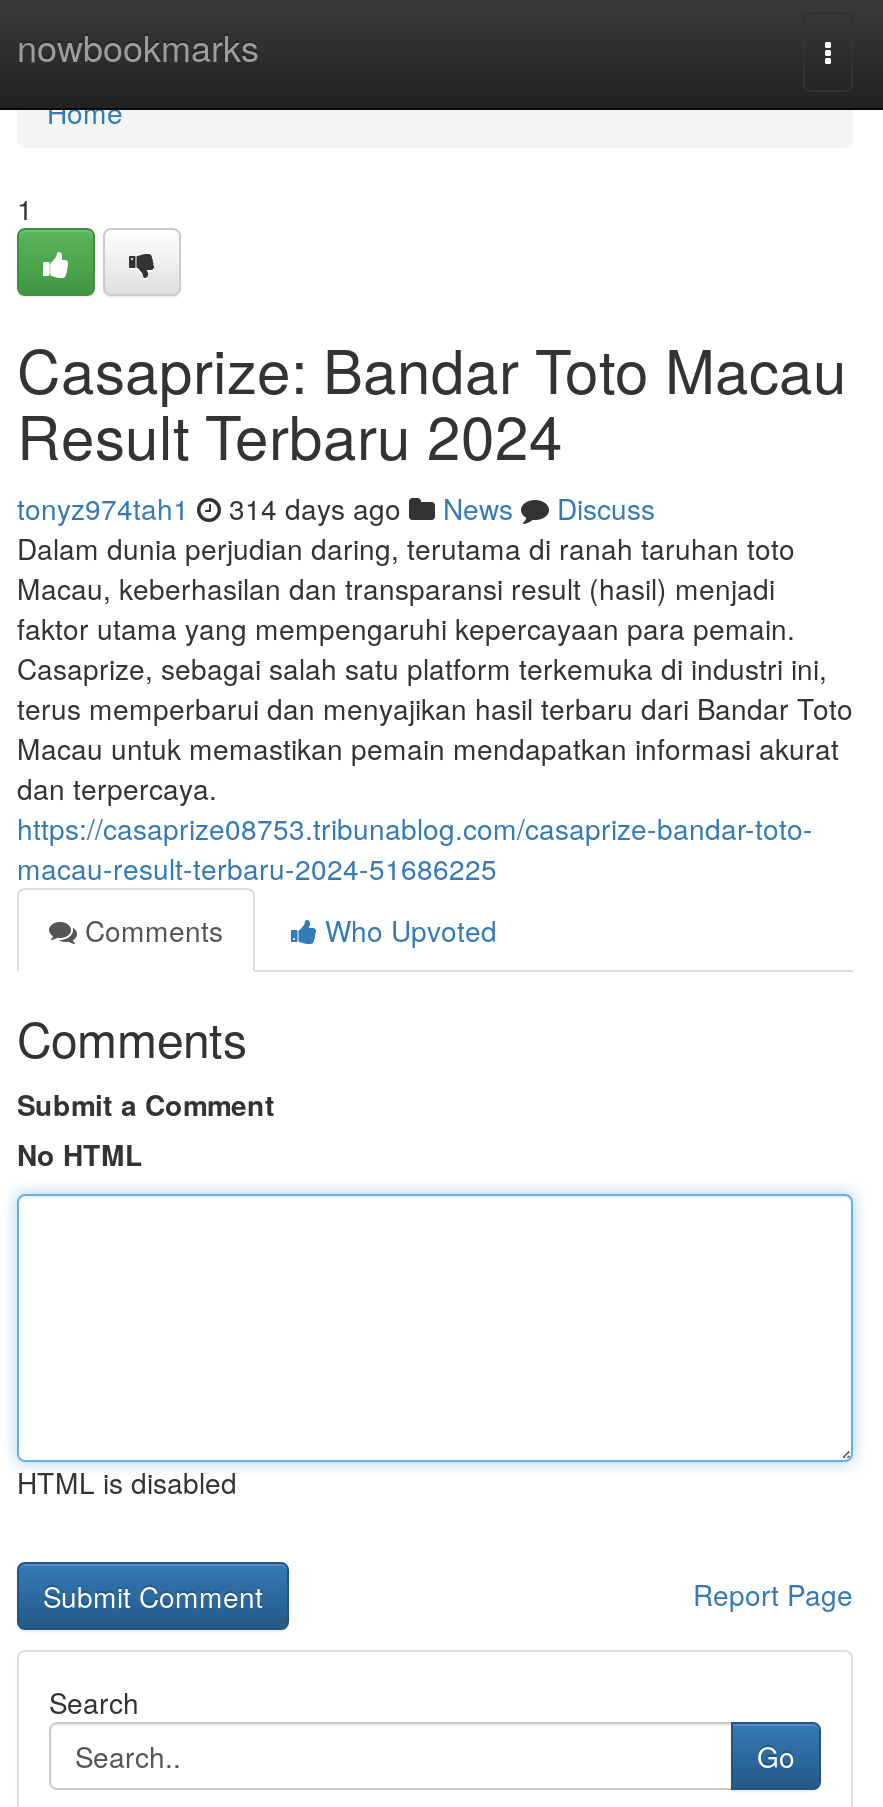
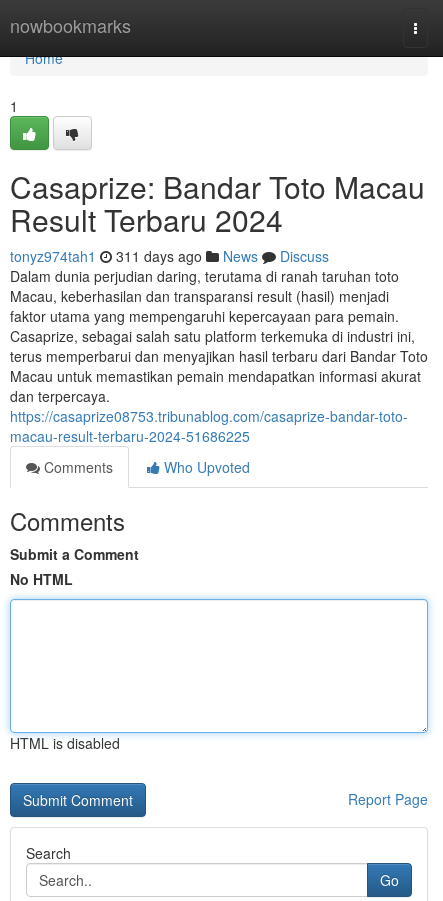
- tonyz974tah1 314 days ago News Discuss
+ tonyz974tah1 311 days ago News Discuss
